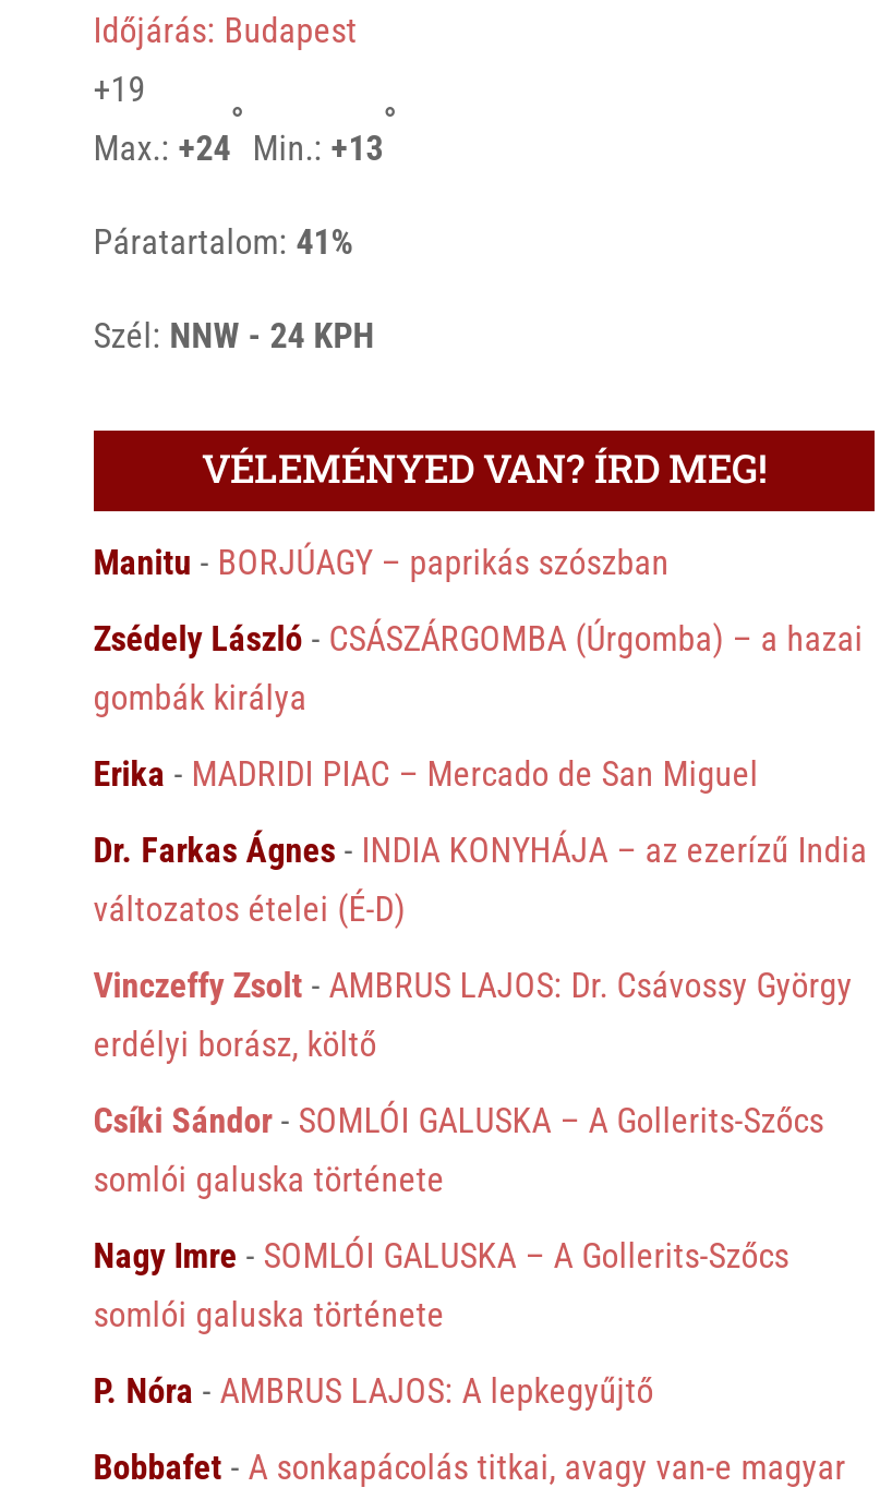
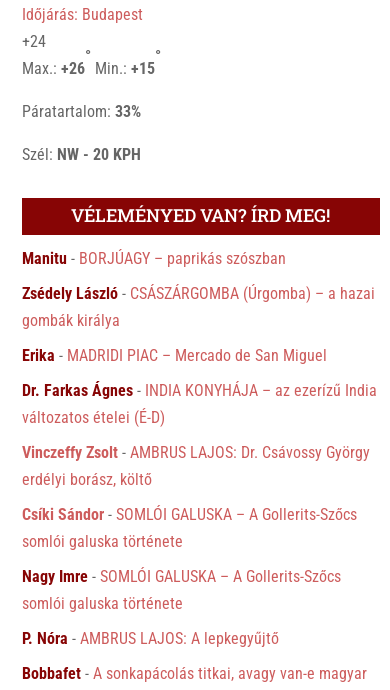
- +19
+ +24

- Max.: +24
+ Max.: +26

- Min.: +13
+ Min.: +15

- Páratartalom: 41%
+ Páratartalom: 33%

- Szél: NNW - 24 KPH
+ Szél: NW - 20 KPH
